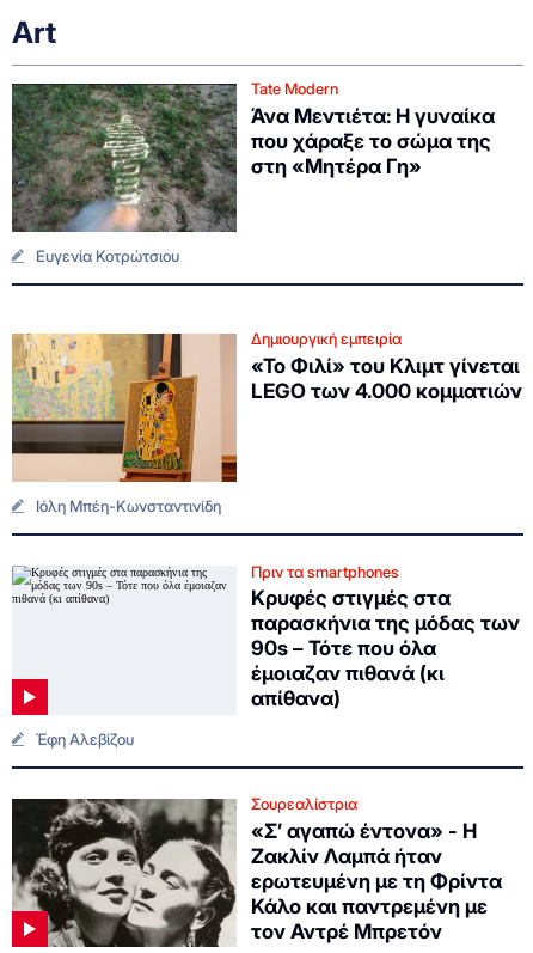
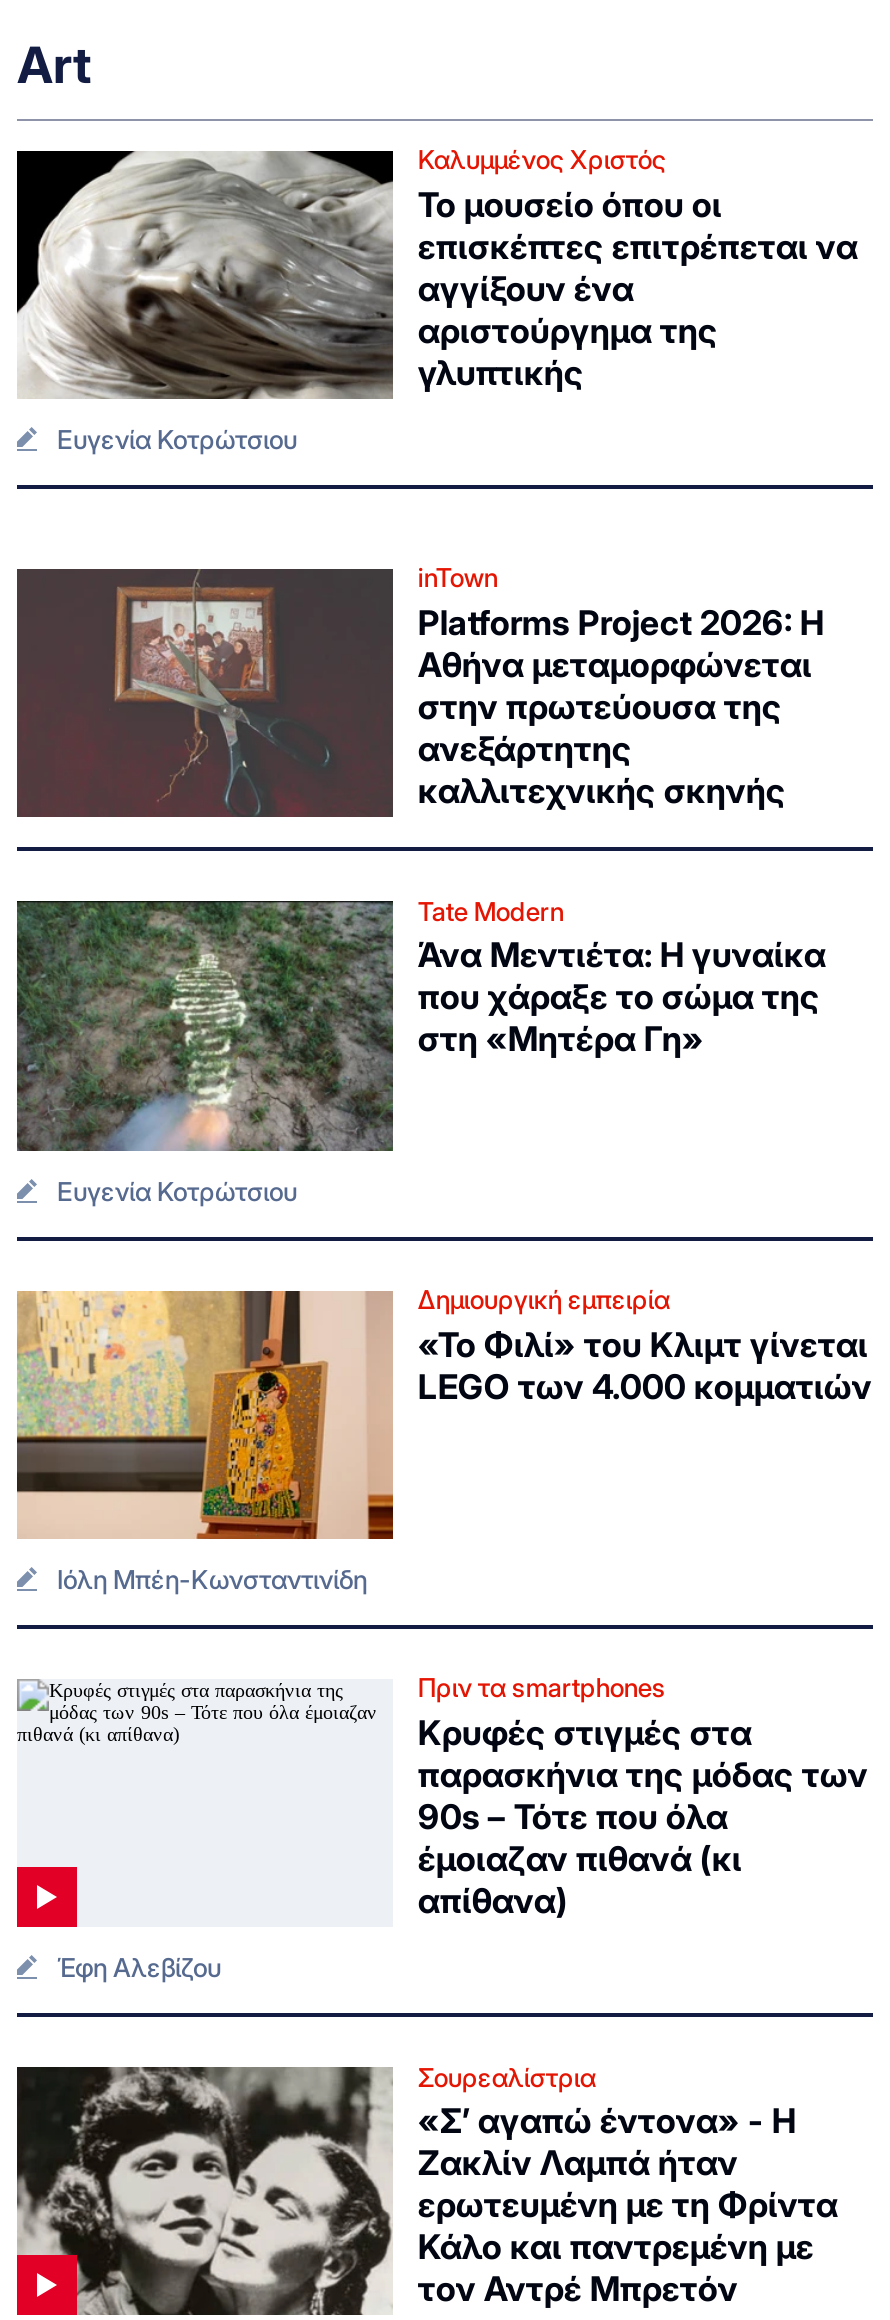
+ [image]
+ Καλυμμένος Χριστός
+ Το μουσείο όπου οι
+ επισκέπτες επιτρέπεται να
+ αγγίξουν ένα
+ αριστούργημα της
+ γλυπτικής
+ Ευγενία Κοτρώτσιου

+ [image]
+ inTown
+ Platforms Project 2026: Η
+ Αθήνα μεταμορφώνεται
+ στην πρωτεύουσα της
+ ανεξάρτητης
+ καλλιτεχνικής σκηνής

moved down: [image] | στη «Μητέρα Γη»
